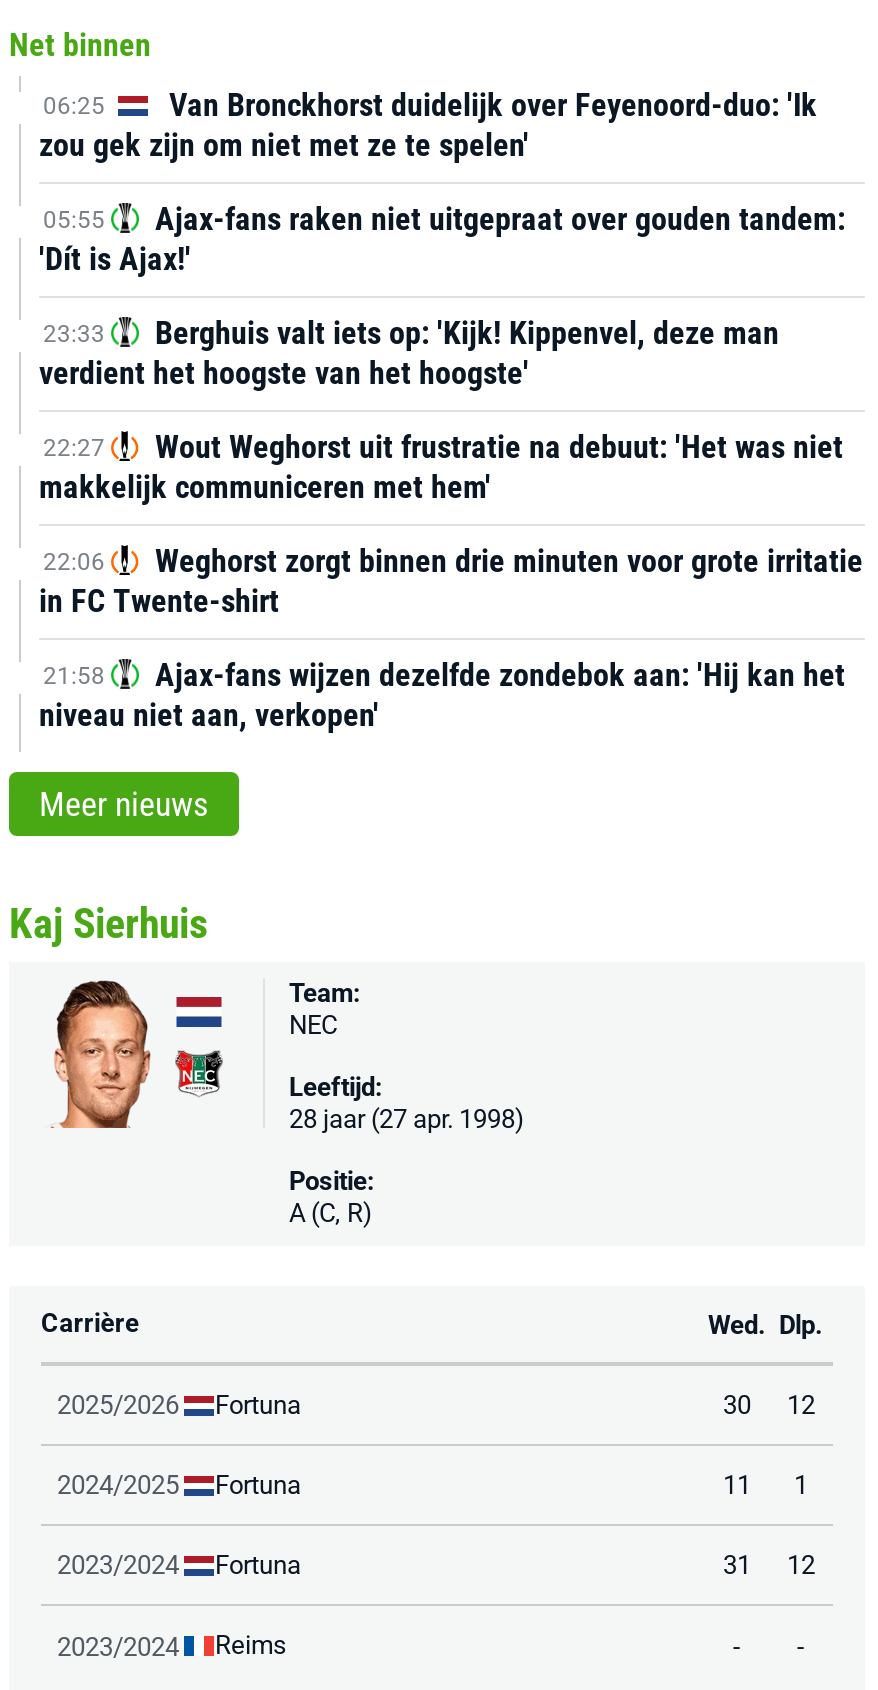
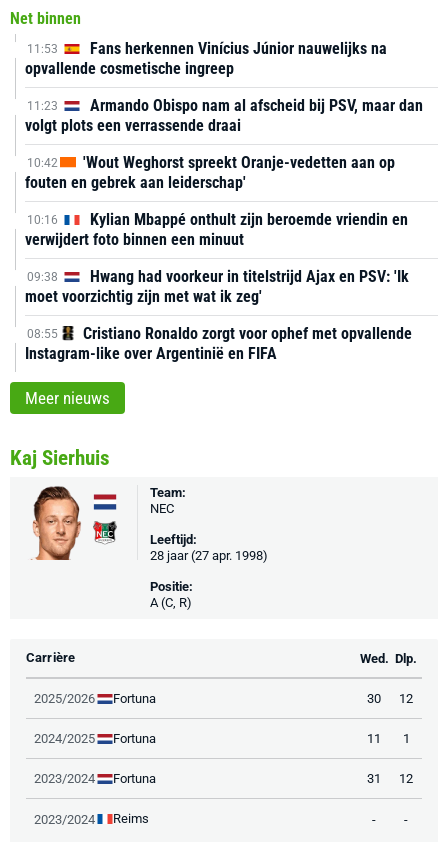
- 06:25
- Van Bronckhorst duidelijk over Feyenoord-duo: 'Ik
- zou gek zijn om niet met ze te spelen'
+ 11:53
+ Fans herkennen Vinícius Júnior nauwelijks na
+ opvallende cosmetische ingreep

- 05:55
- Ajax-fans raken niet uitgepraat over gouden tandem:
- 'Dít is Ajax!'
+ 11:23
+ Armando Obispo nam al afscheid bij PSV, maar dan
+ volgt plots een verrassende draai

- 23:33
- Berghuis valt iets op: 'Kijk! Kippenvel, deze man
- verdient het hoogste van het hoogste'
+ 10:42
+ 'Wout Weghorst spreekt Oranje-vedetten aan op
+ fouten en gebrek aan leiderschap'

- 22:27
- Wout Weghorst uit frustratie na debuut: 'Het was niet
- makkelijk communiceren met hem'
+ 10:16
+ Kylian Mbappé onthult zijn beroemde vriendin en
+ verwijdert foto binnen een minuut

- 22:06
- Weghorst zorgt binnen drie minuten voor grote irritatie
- in FC Twente-shirt
+ 09:38
+ Hwang had voorkeur in titelstrijd Ajax en PSV: 'Ik
+ moet voorzichtig zijn met wat ik zeg'

- 21:58
- Ajax-fans wijzen dezelfde zondebok aan: 'Hij kan het
- niveau niet aan, verkopen'
+ 08:55
+ Cristiano Ronaldo zorgt voor ophef met opvallende
+ Instagram-like over Argentinië en FIFA
